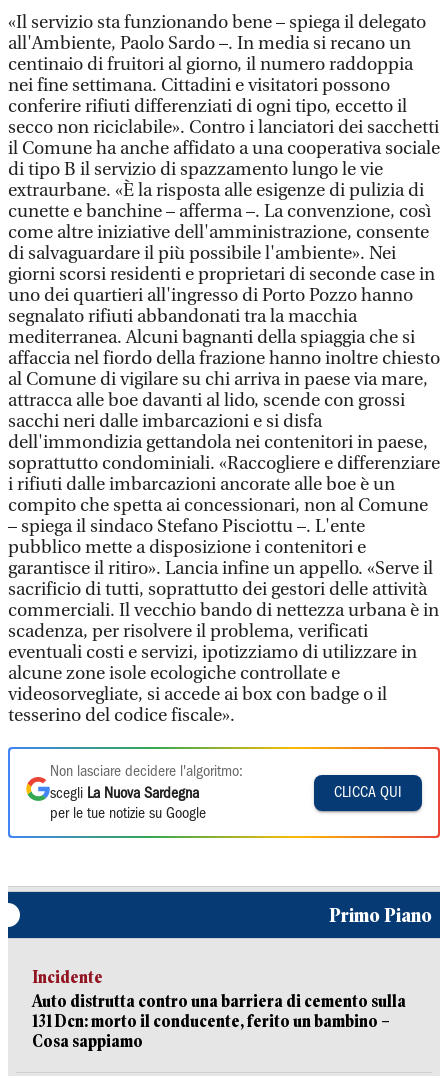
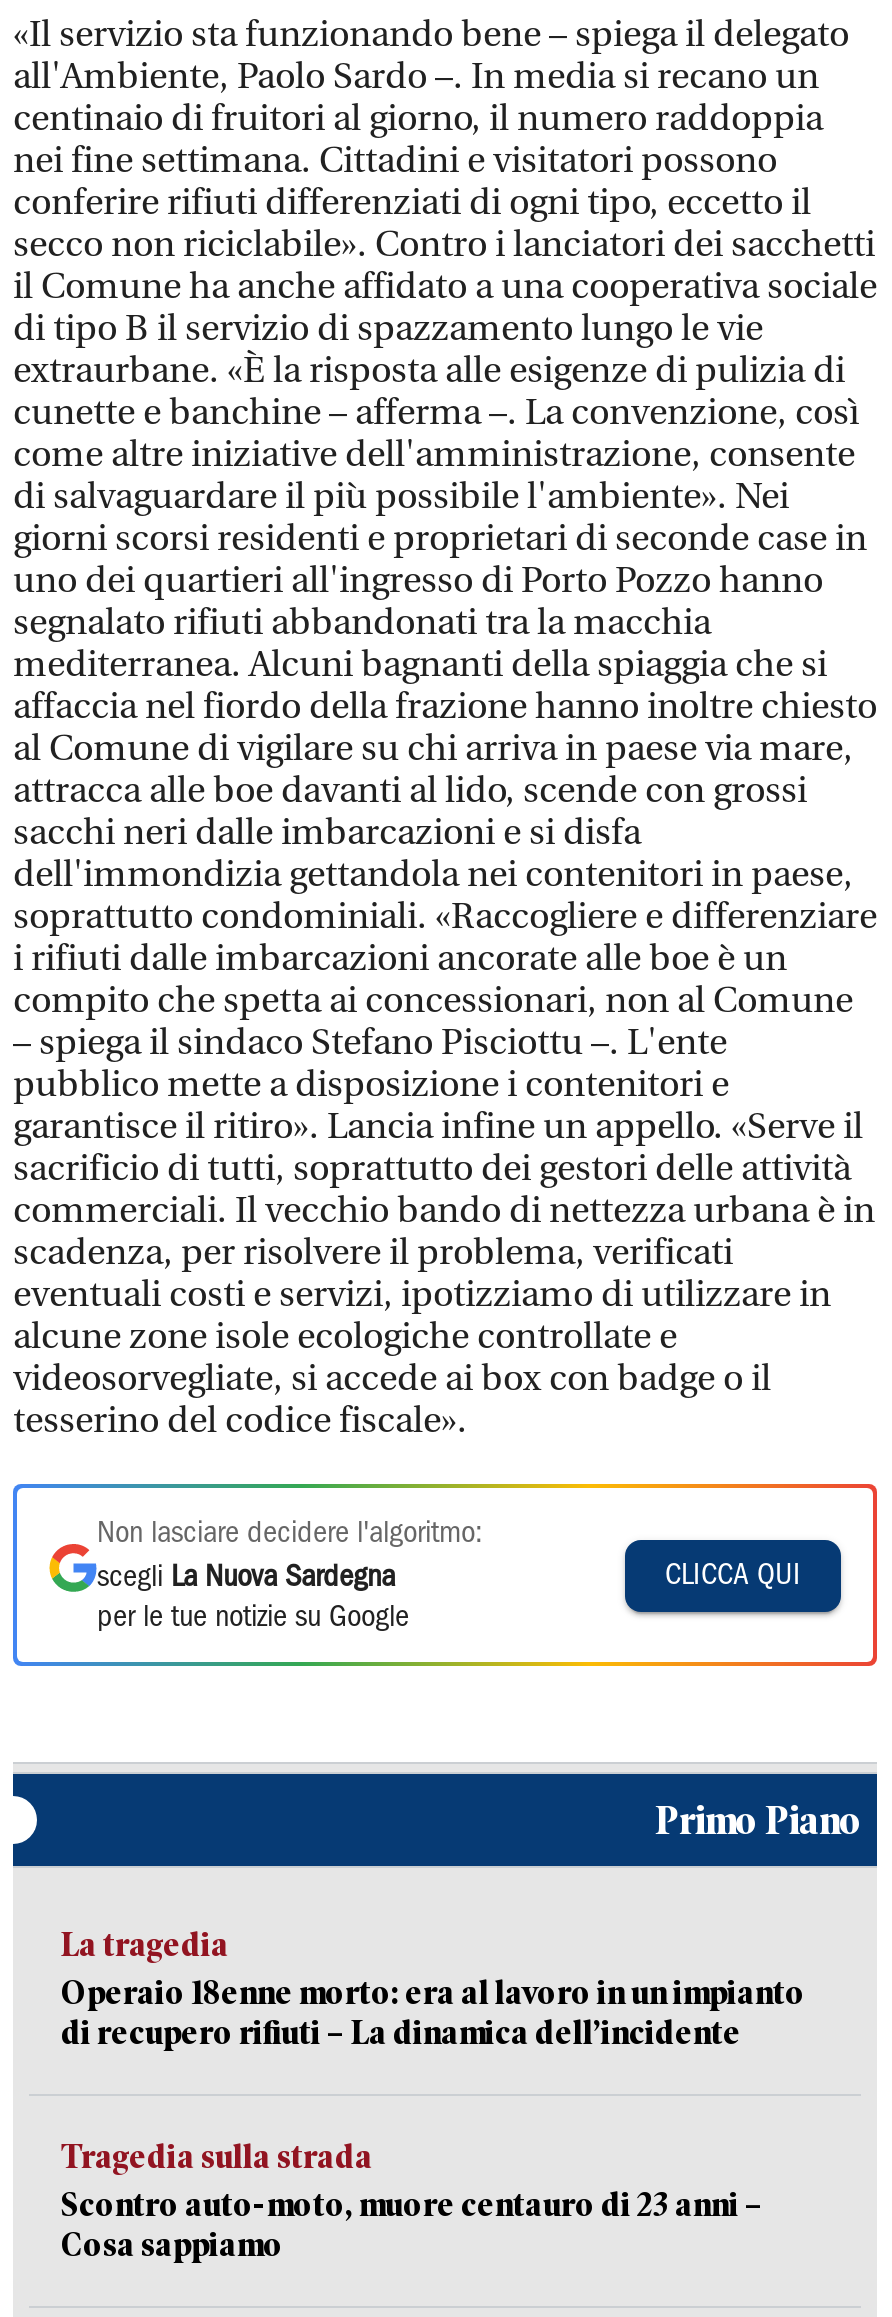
- Incidente
- Auto distrutta contro una barriera di cemento sulla
- 131 Dcn: morto il conducente, ferito un bambino –
+ La tragedia
+ Operaio 18enne morto: era al lavoro in un impianto
+ di recupero rifiuti – La dinamica dell’incidente
+ Tragedia sulla strada
+ Scontro auto-moto, muore centauro di 23 anni –
